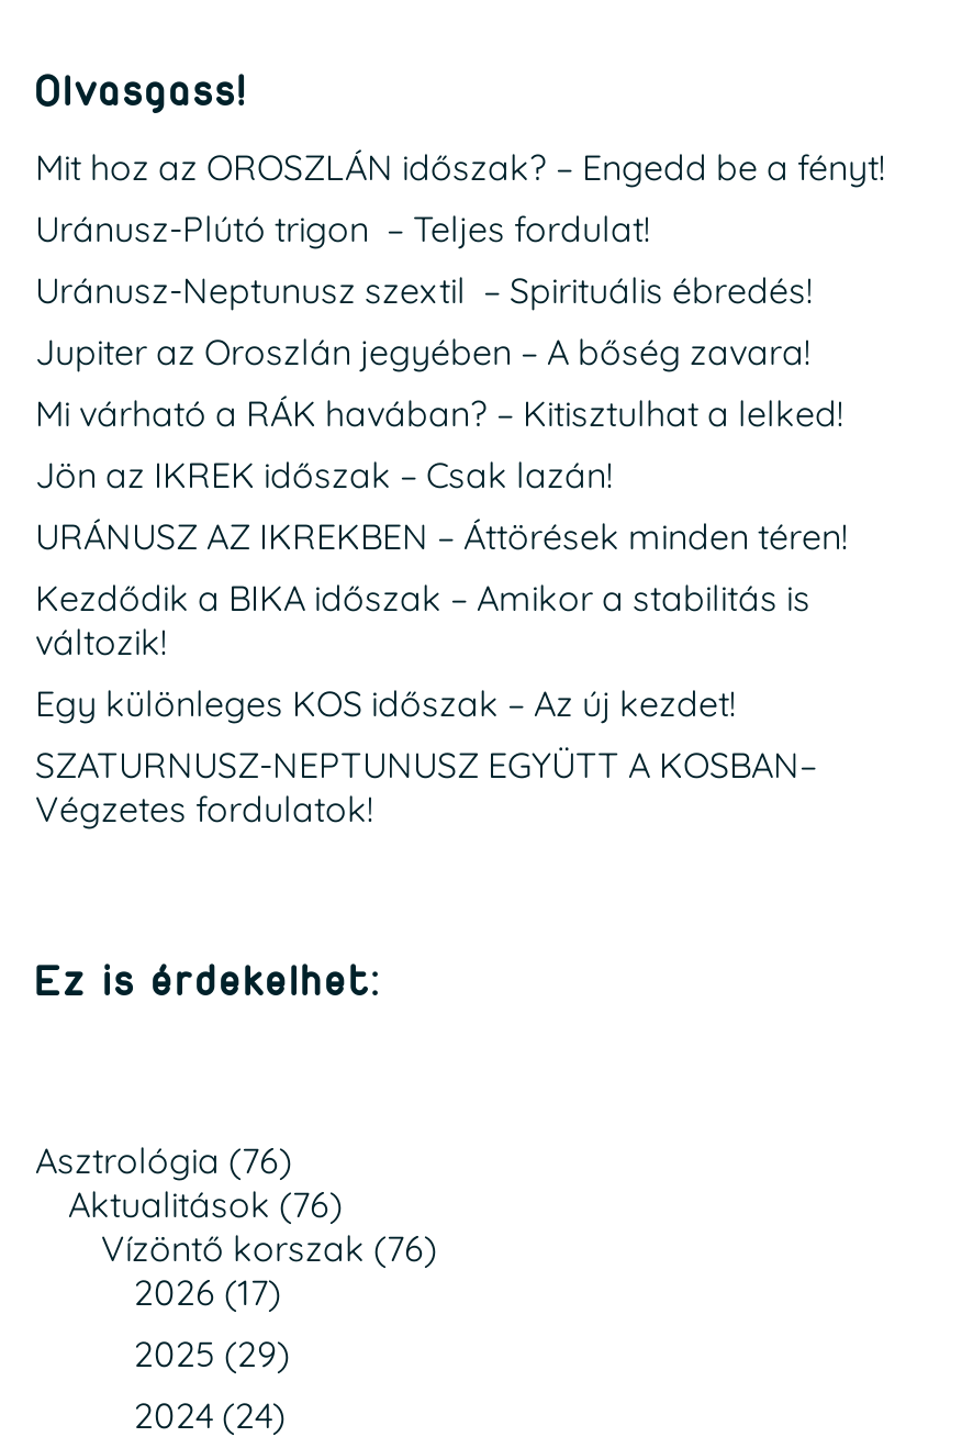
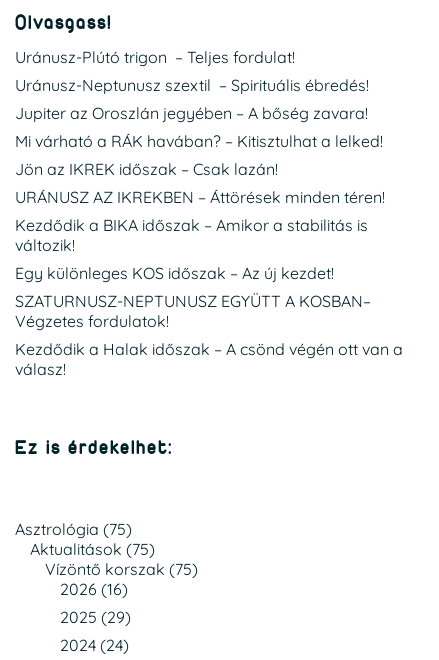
- Mit hoz az OROSZLÁN időszak? – Engedd be a fényt!

moved up: Uránusz-Plútó trigon – Teljes fordulat! | Uránusz-Neptunusz szextil – Spirituális ébredés! | Jupiter az Oroszlán jegyében – A bőség zavara! | ... | SZATURNUSZ-NEPTUNUSZ EGYÜTT A KOSBAN– | Végzetes fordulatok!

+ Kezdődik a Halak időszak – A csönd végén ott van a
+ válasz!

- Asztrológia (76)
+ Asztrológia (75)

- Aktualitások (76)
+ Aktualitások (75)

- Vízöntő korszak (76)
+ Vízöntő korszak (75)

- 2026 (17)
+ 2026 (16)
